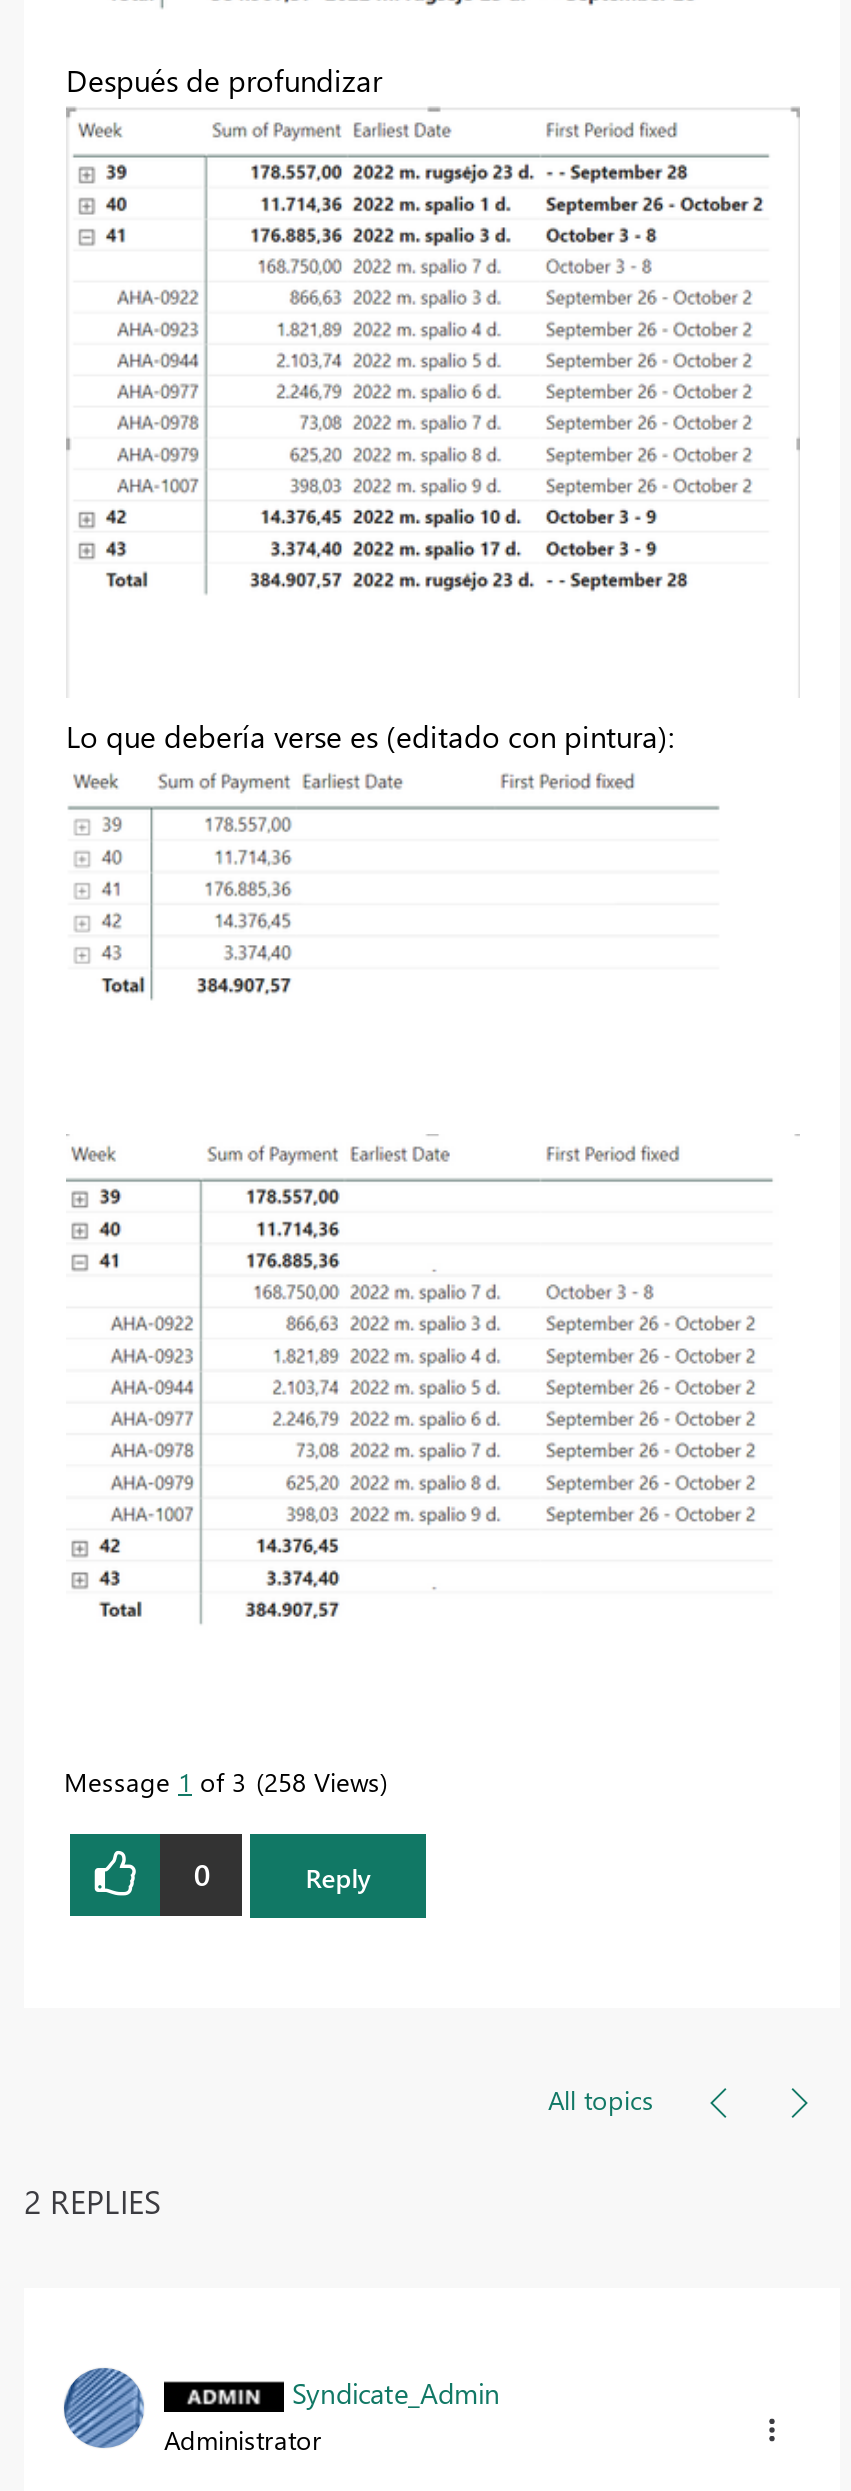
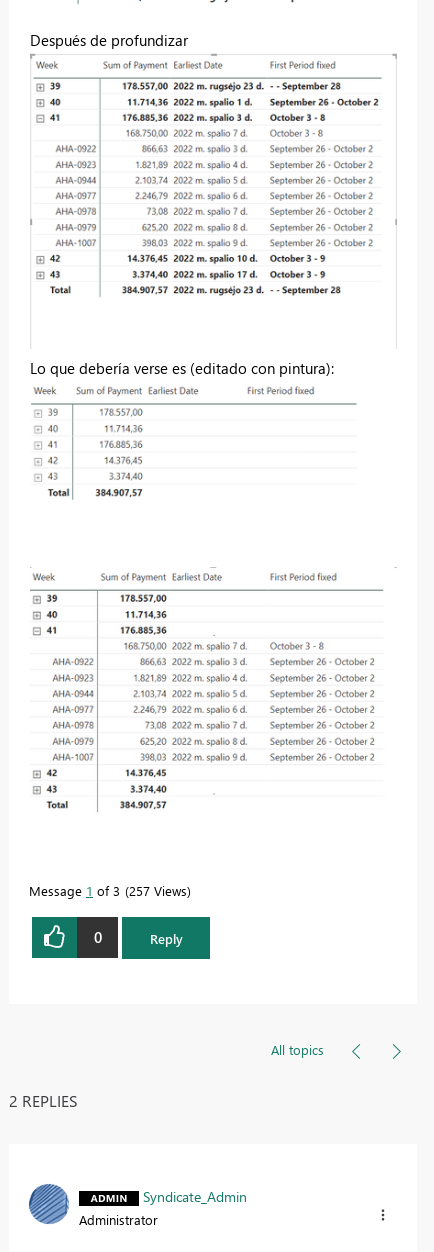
- Message 1 of 3 258 Views
+ Message 1 of 3 257 Views
